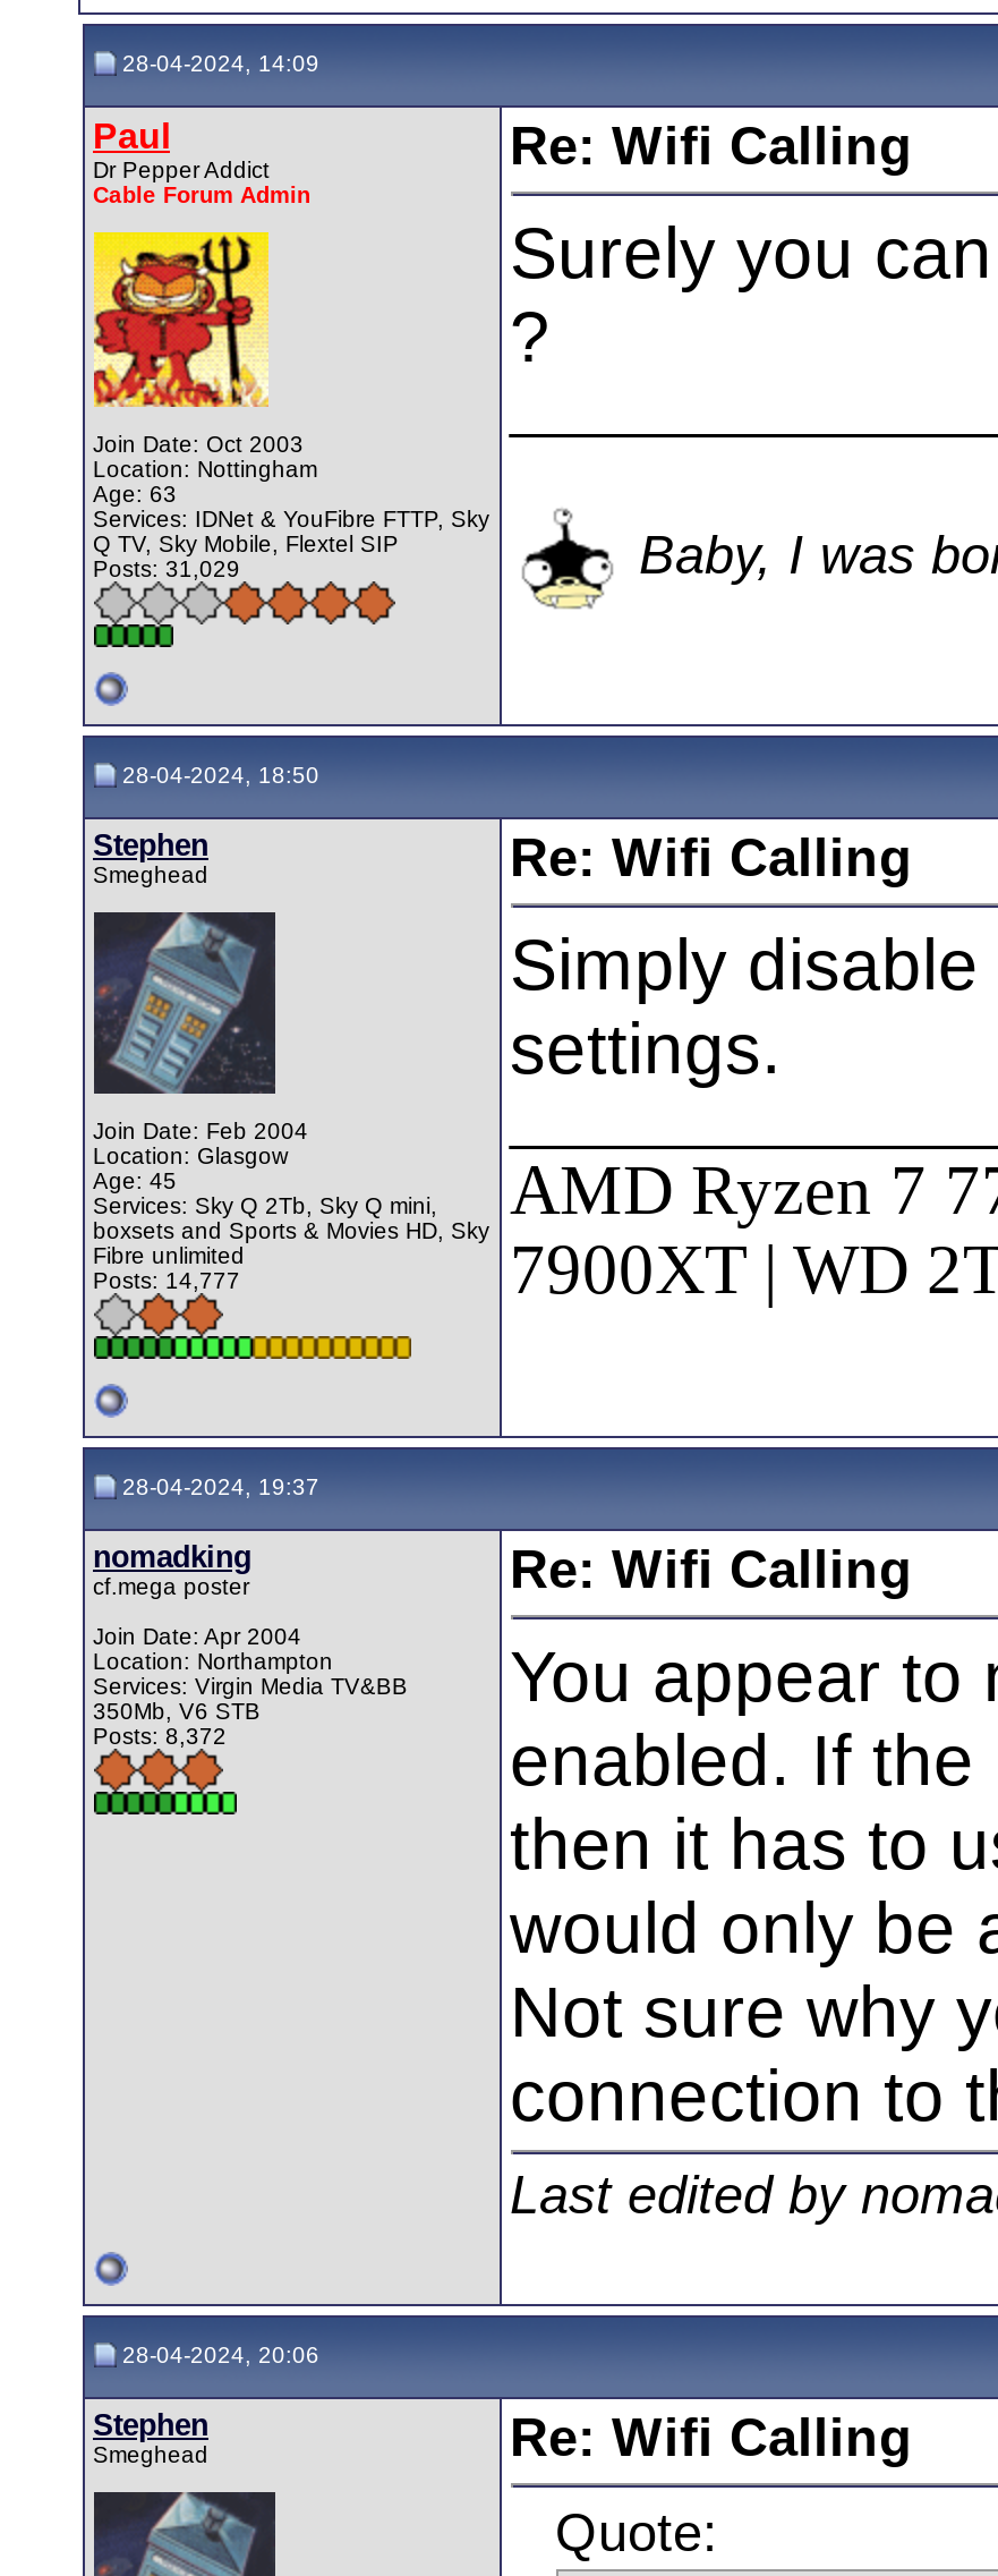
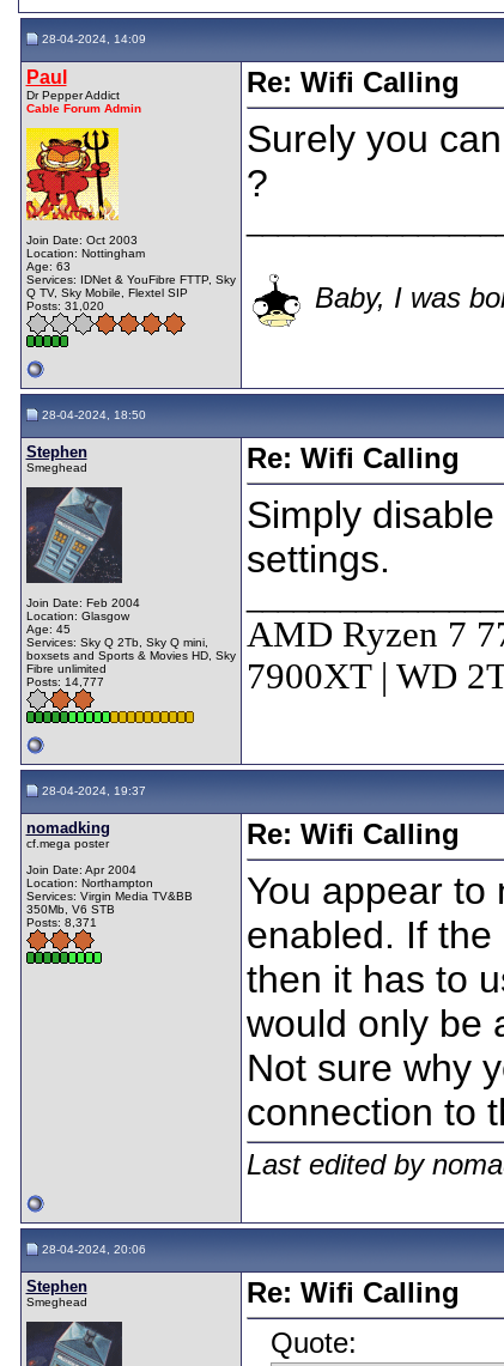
- Posts: 31,029
+ Posts: 31,020

- Posts: 8,372
+ Posts: 8,371
